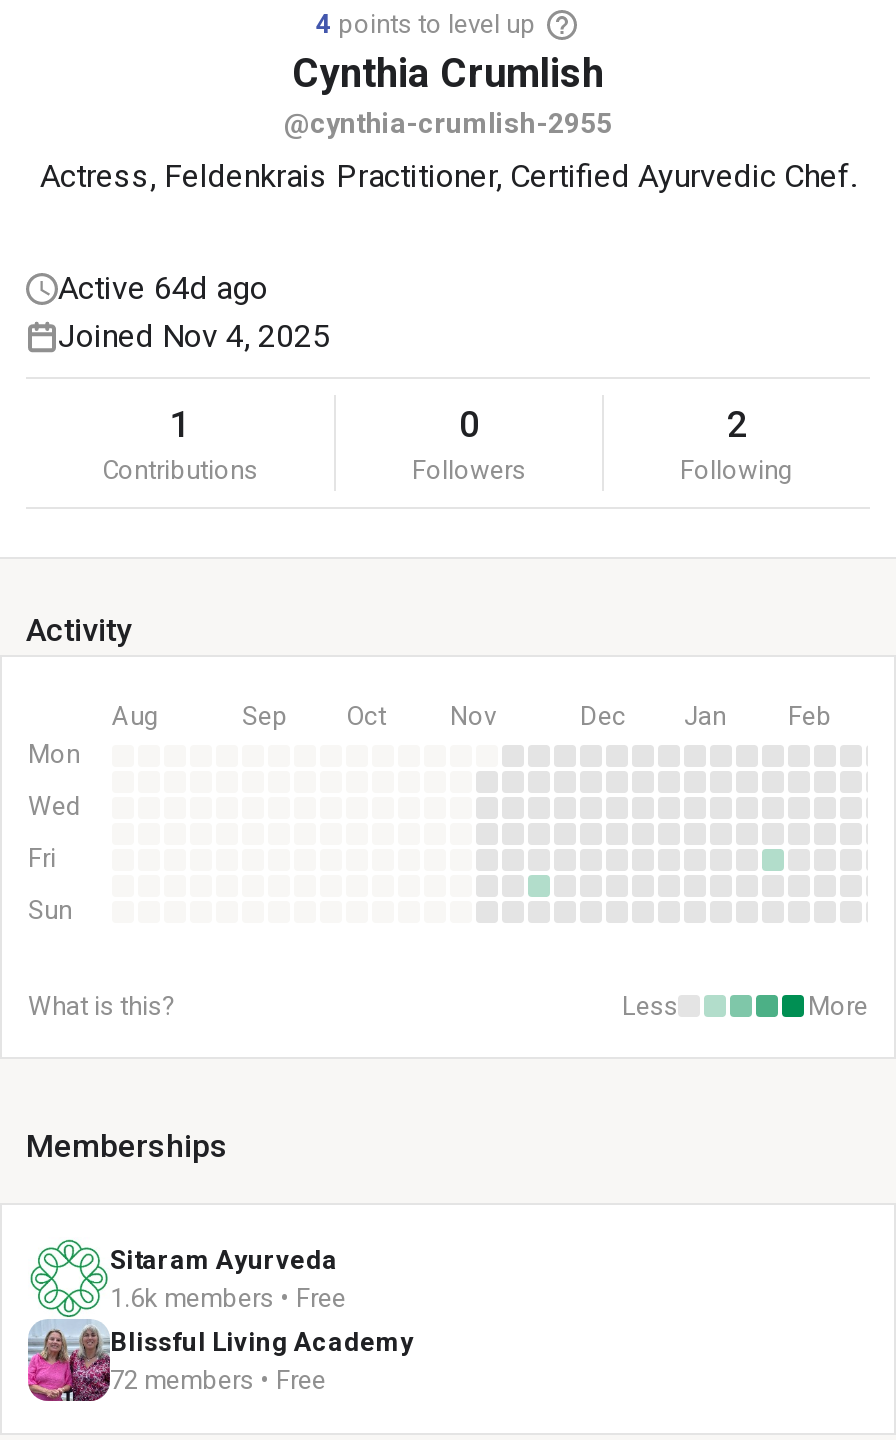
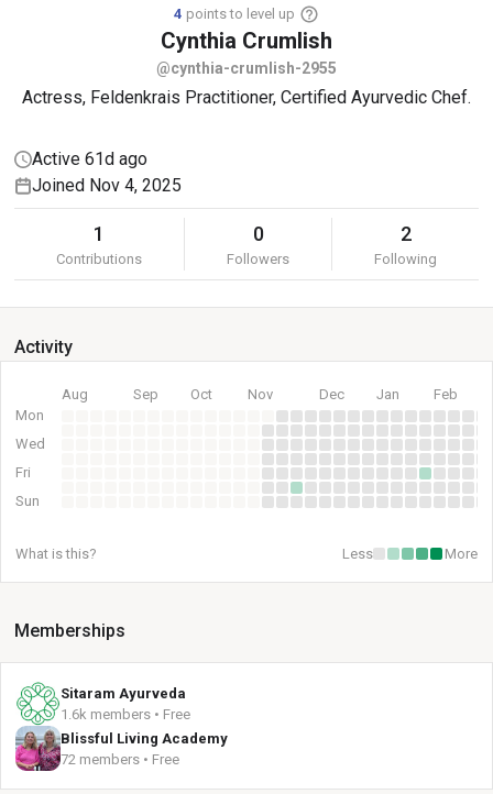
- Active 64d ago
+ Active 61d ago
